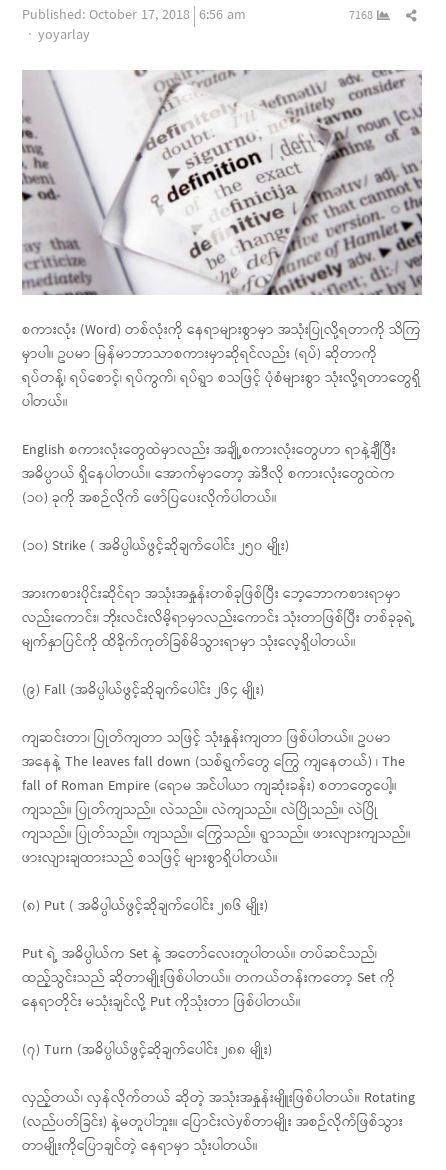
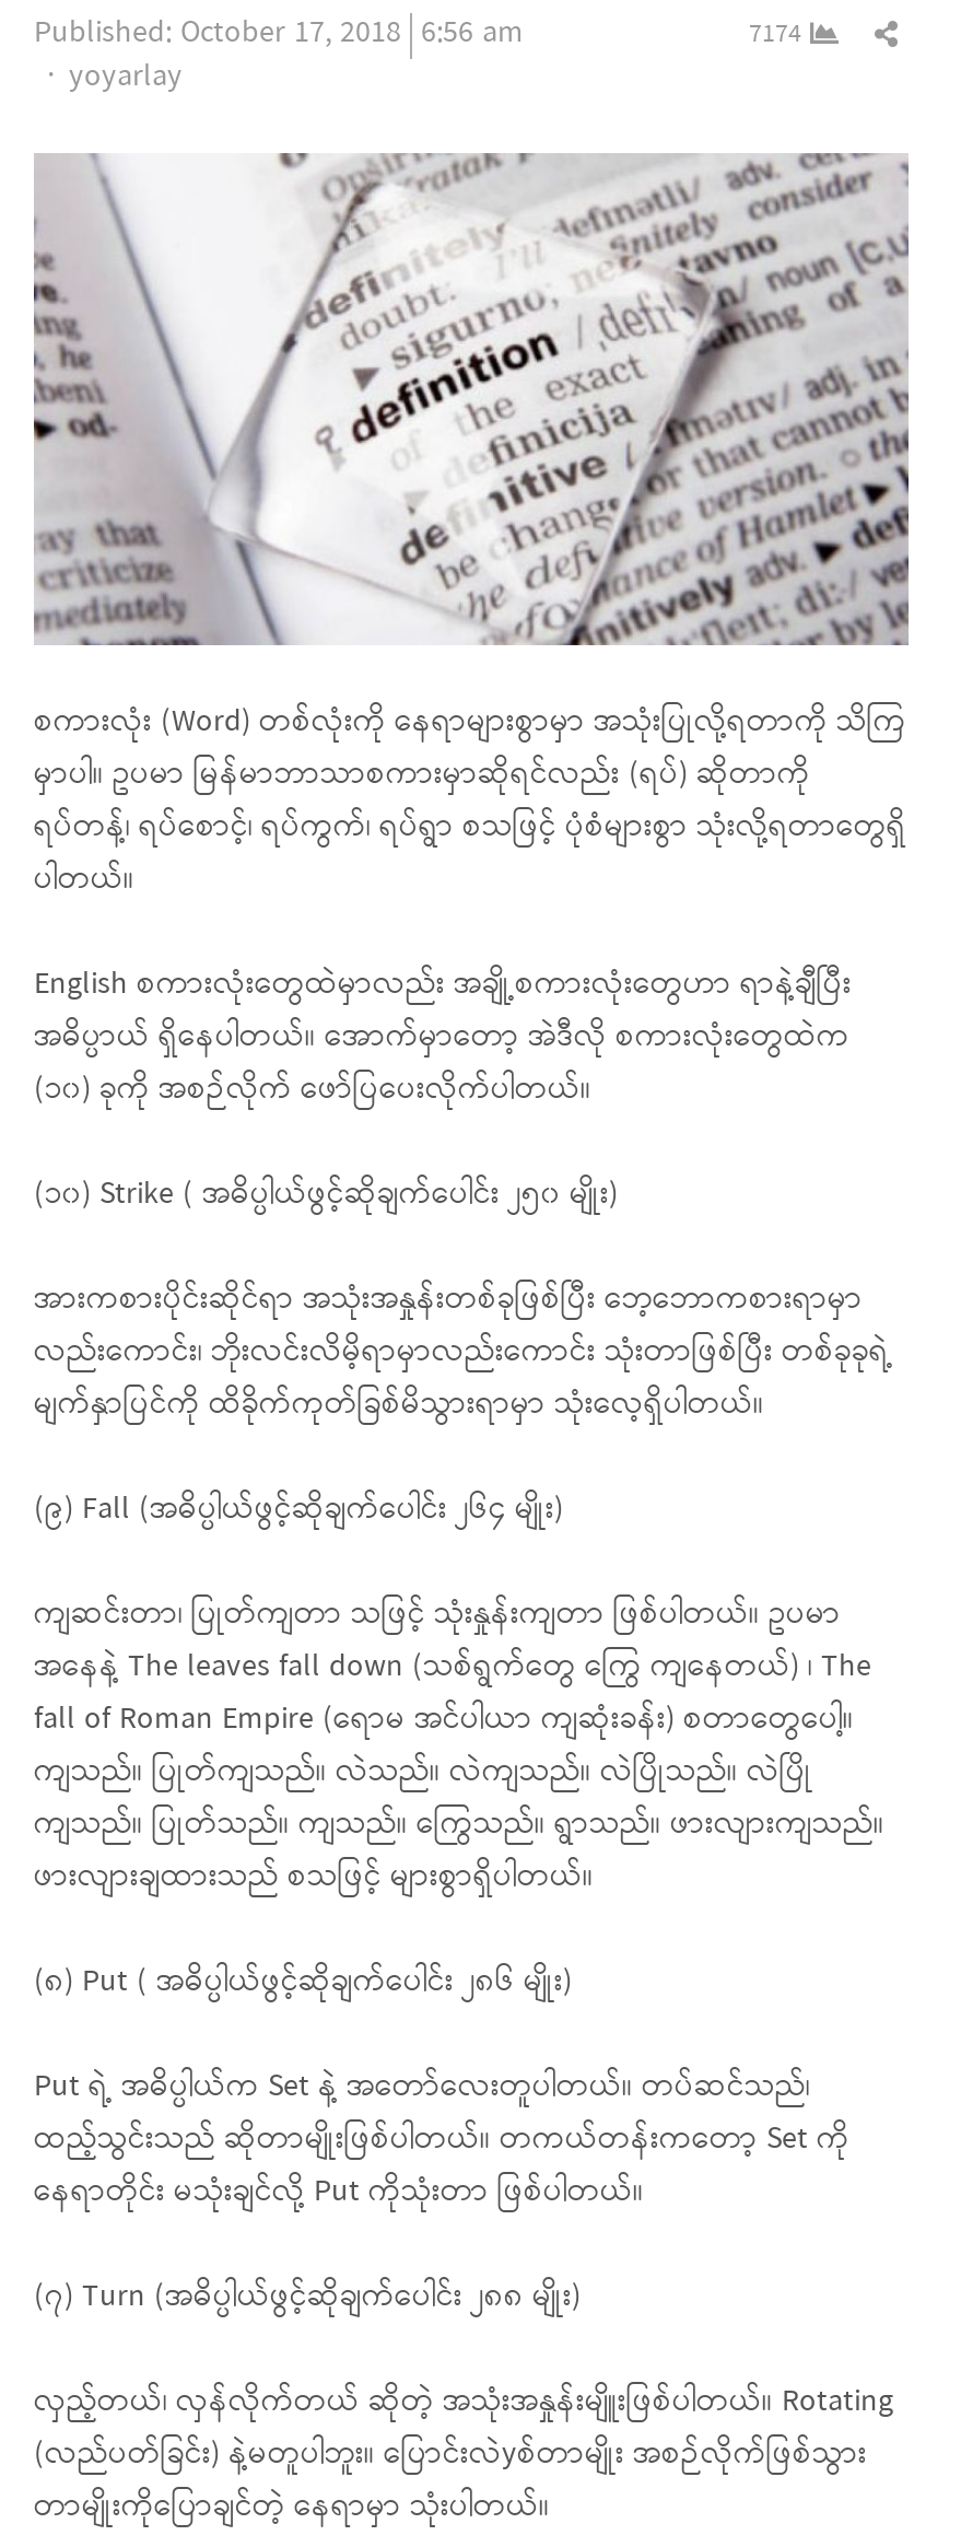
- 7168
+ 7174
